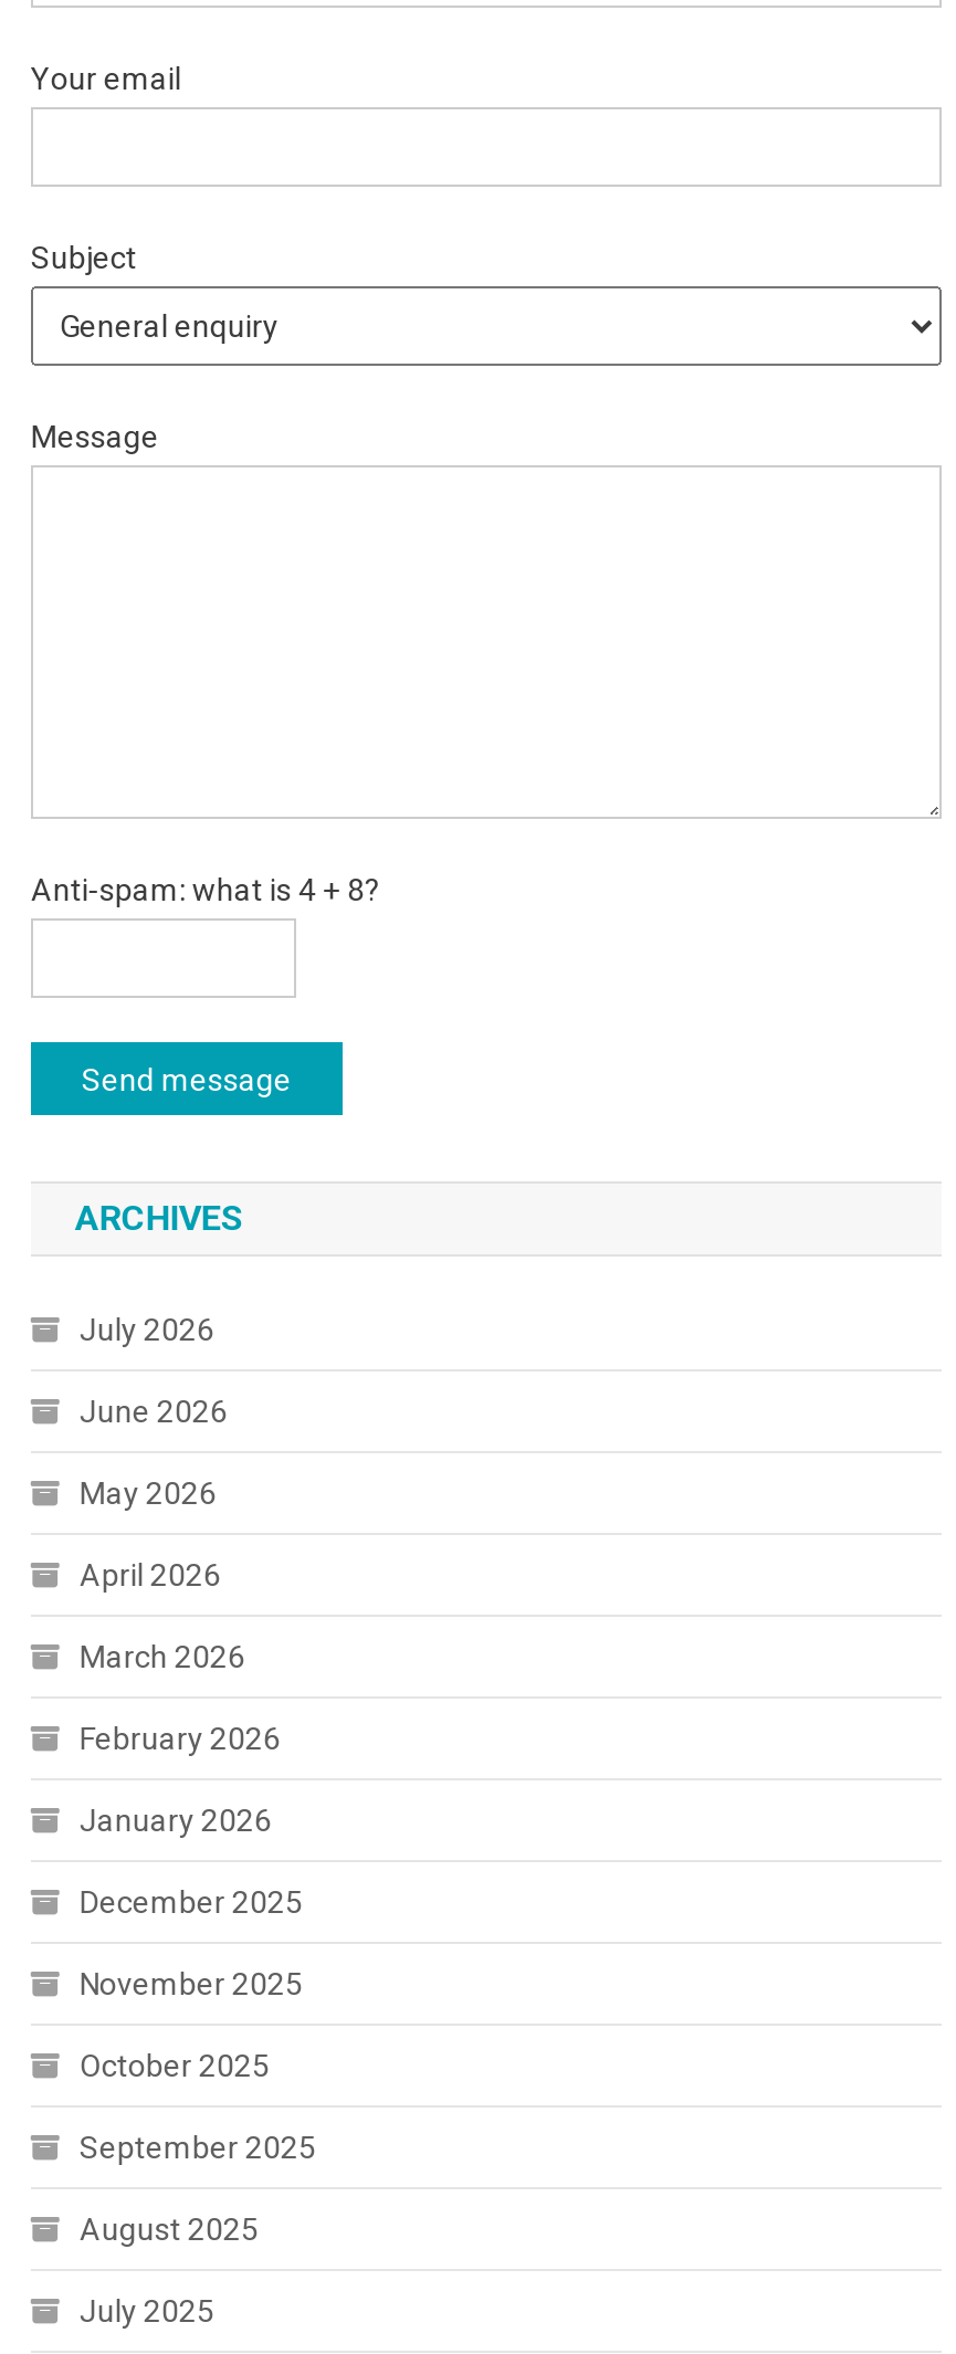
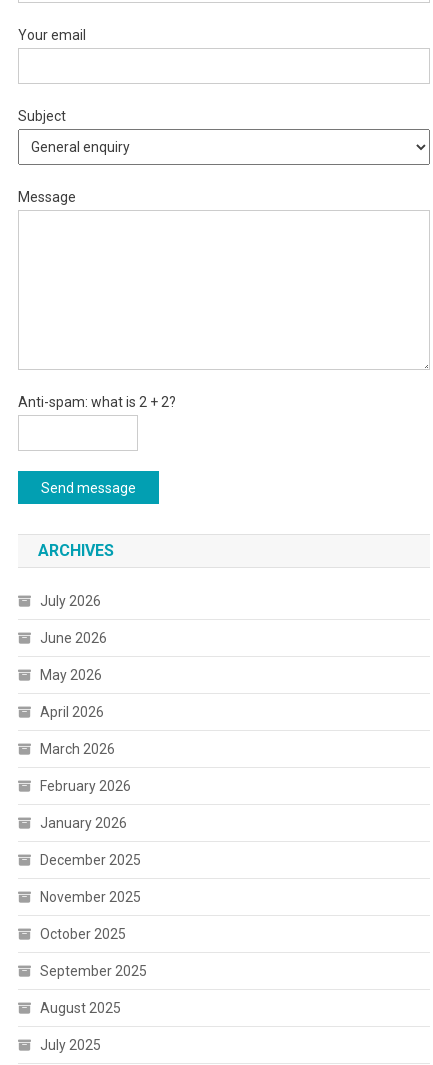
- Anti-spam: what is 4 + 8?
+ Anti-spam: what is 2 + 2?
